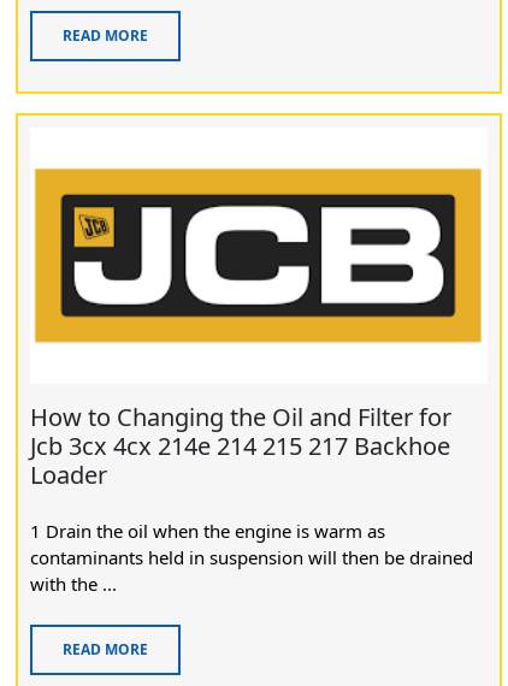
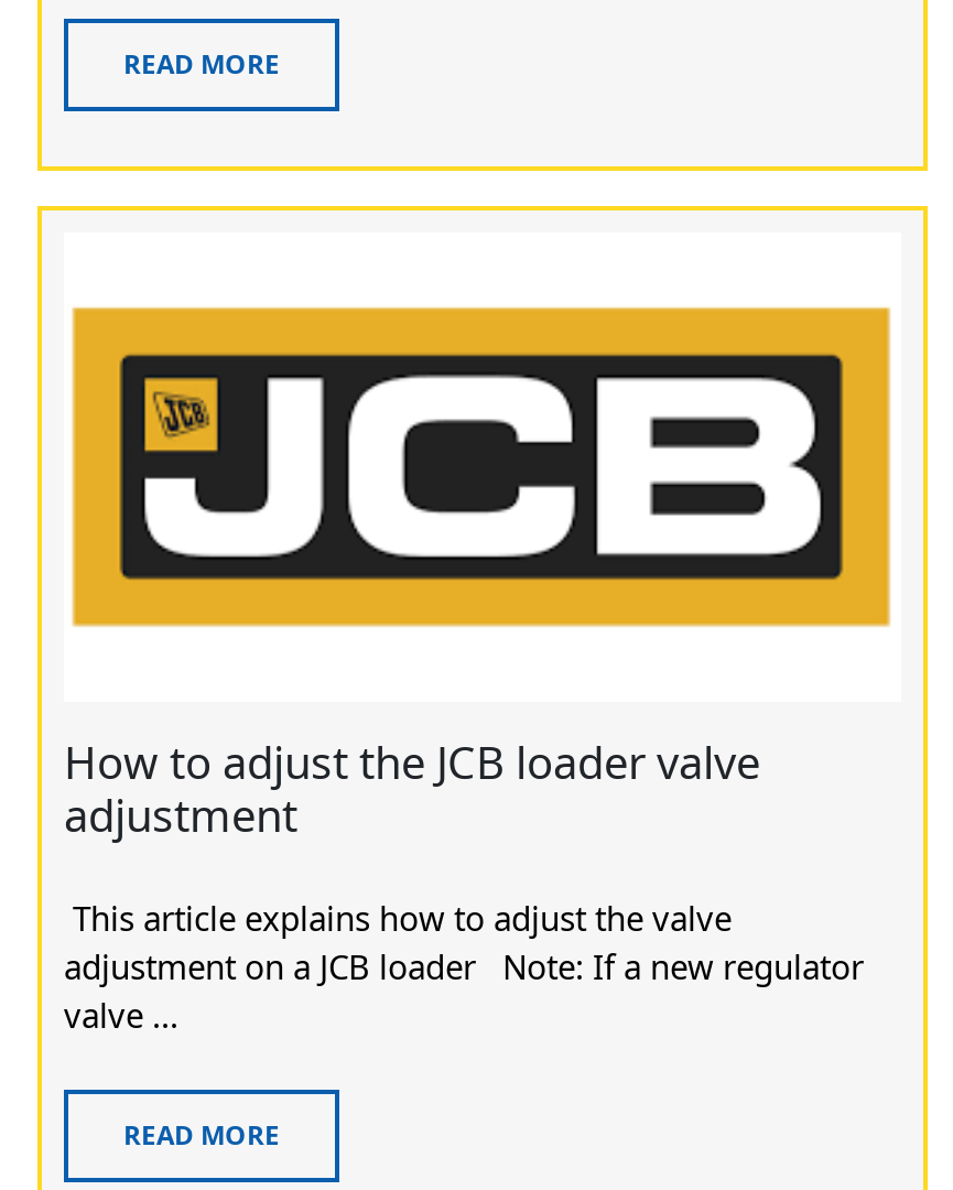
- How to Changing the Oil and Filter for
- Jcb 3cx 4cx 214e 214 215 217 Backhoe
- Loader
+ How to adjust the JCB loader valve
+ adjustment

- 1 Drain the oil when the engine is warm as
- contaminants held in suspension will then be drained
- with the ...
+ This article explains how to adjust the valve
+ adjustment on a JCB loader Note: If a new regulator
+ valve ...
